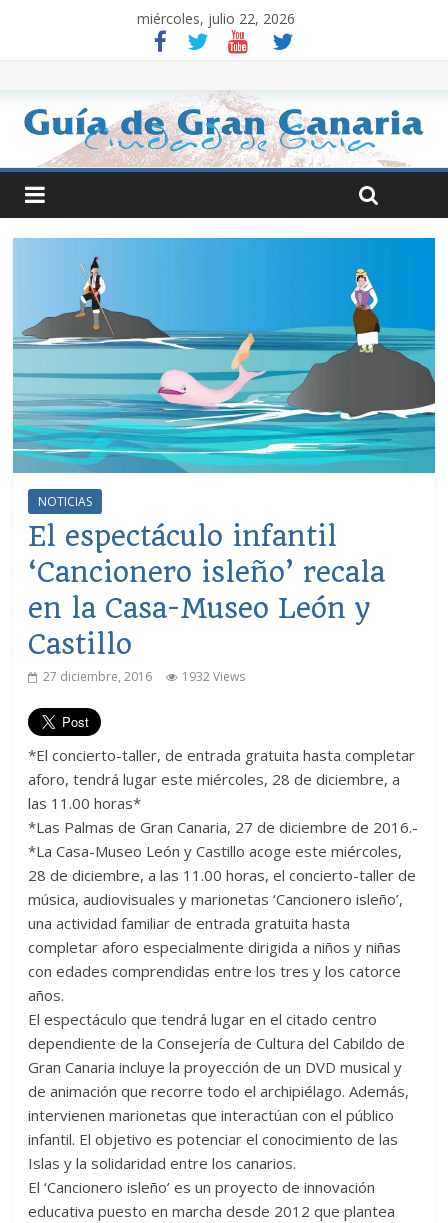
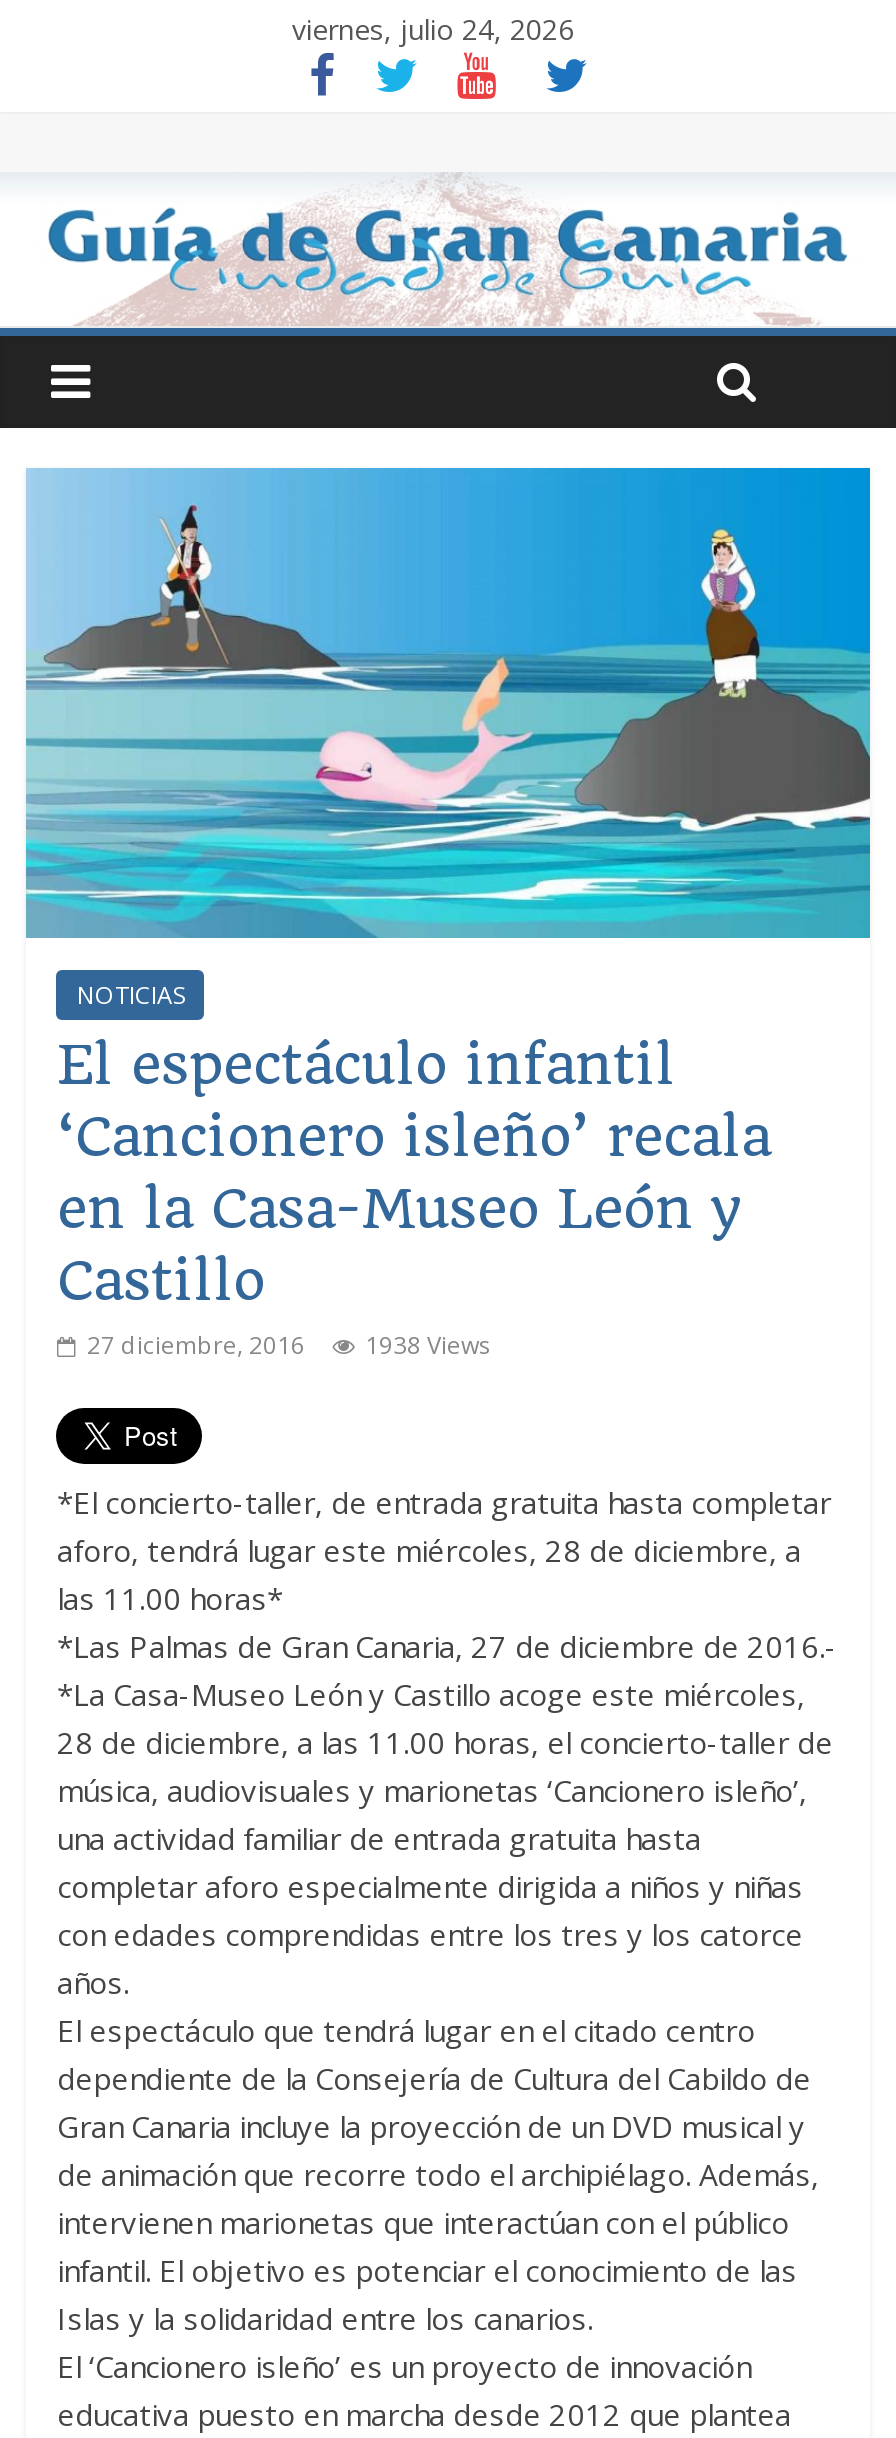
- miércoles, julio 22, 2026
+ viernes, julio 24, 2026

- 27 diciembre, 2016 1932 Views
+ 27 diciembre, 2016 1938 Views
